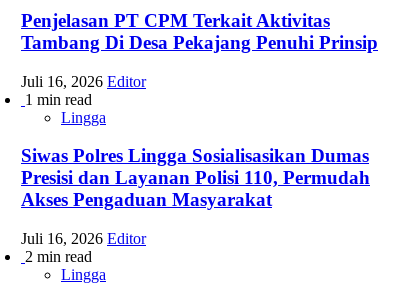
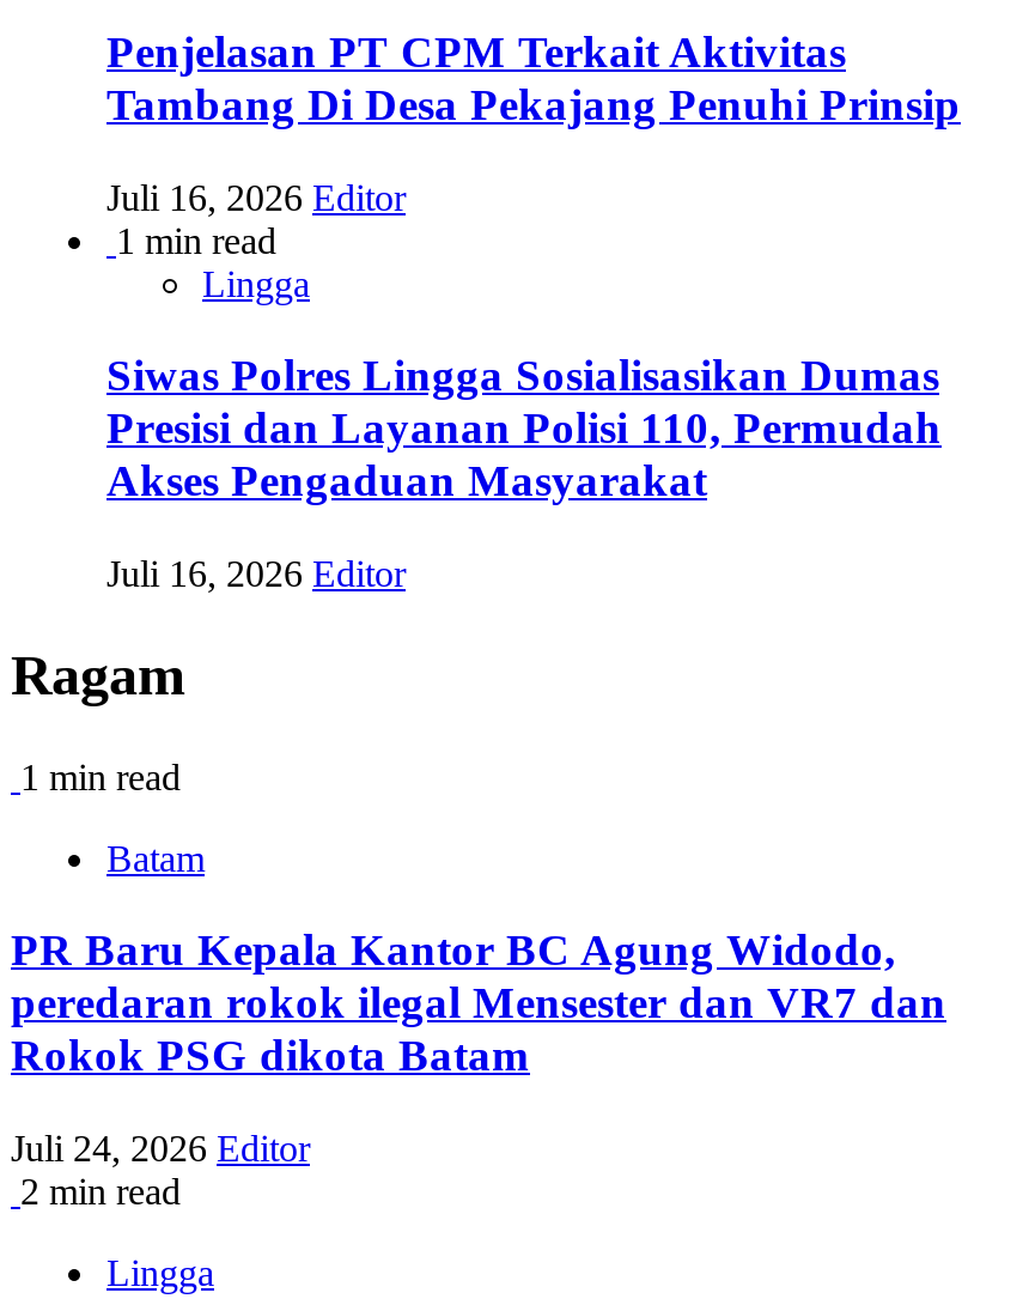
+ Ragam
+ 1 min read
+ Batam
+ PR Baru Kepala Kantor BC Agung Widodo,
+ peredaran rokok ilegal Mensester dan VR7 dan
+ Rokok PSG dikota Batam
+ Juli 24, 2026 Editor
